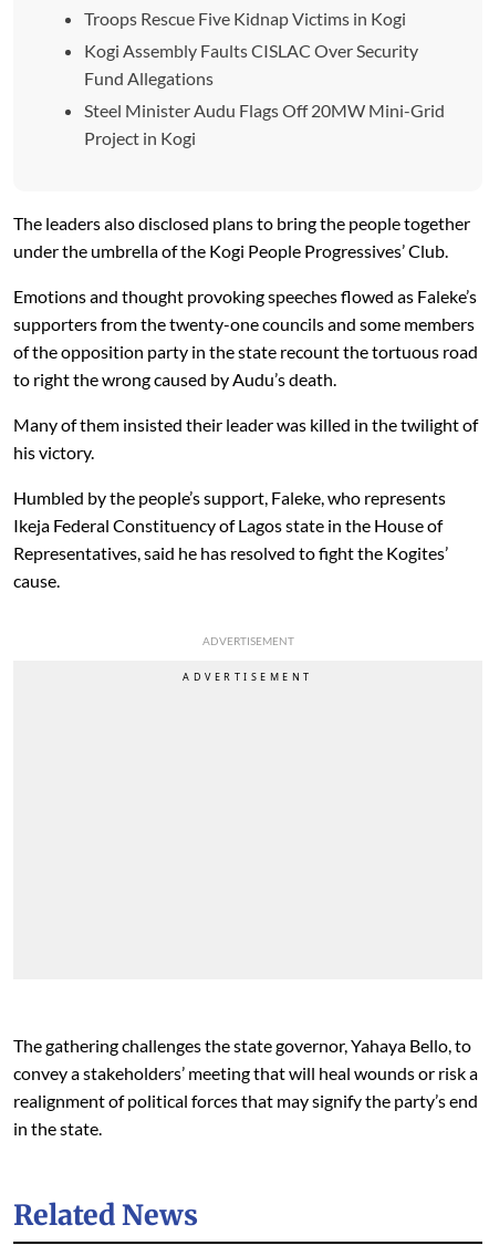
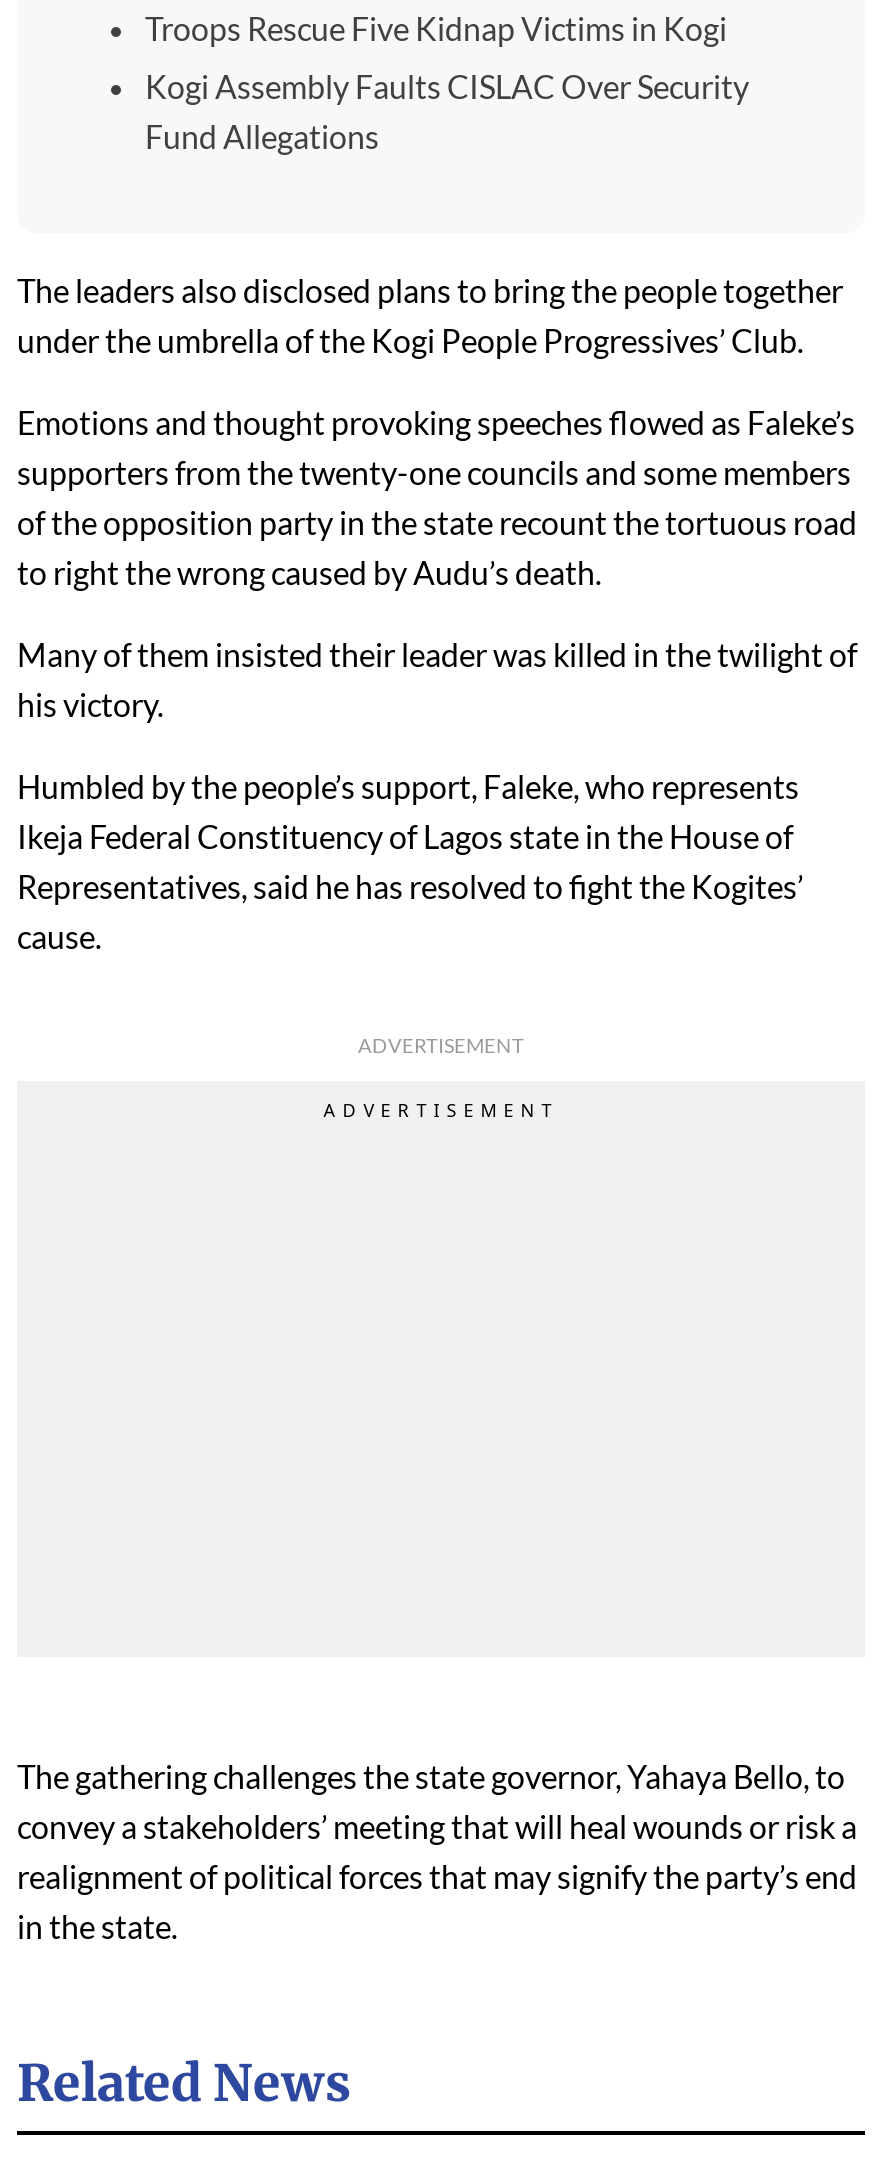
- Steel Minister Audu Flags Off 20MW Mini-Grid
- Project in Kogi
